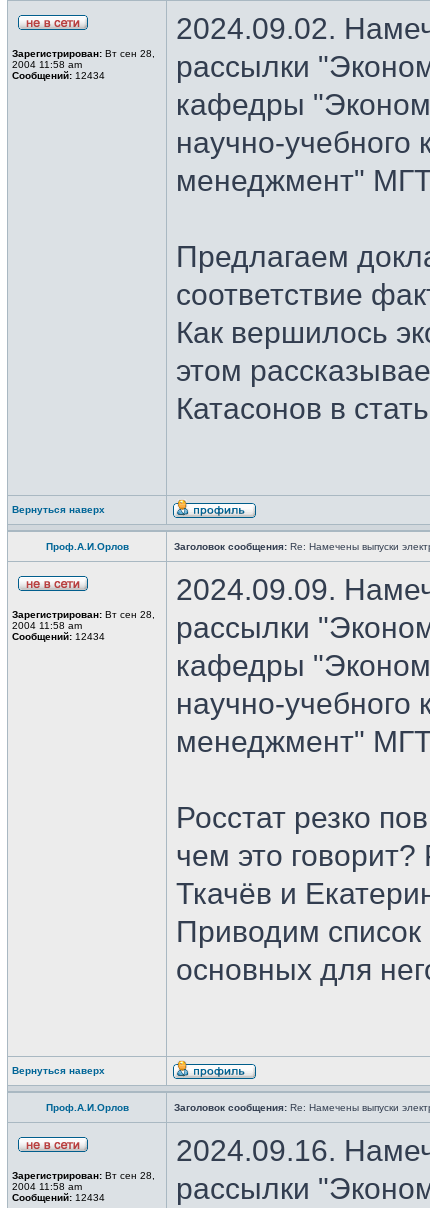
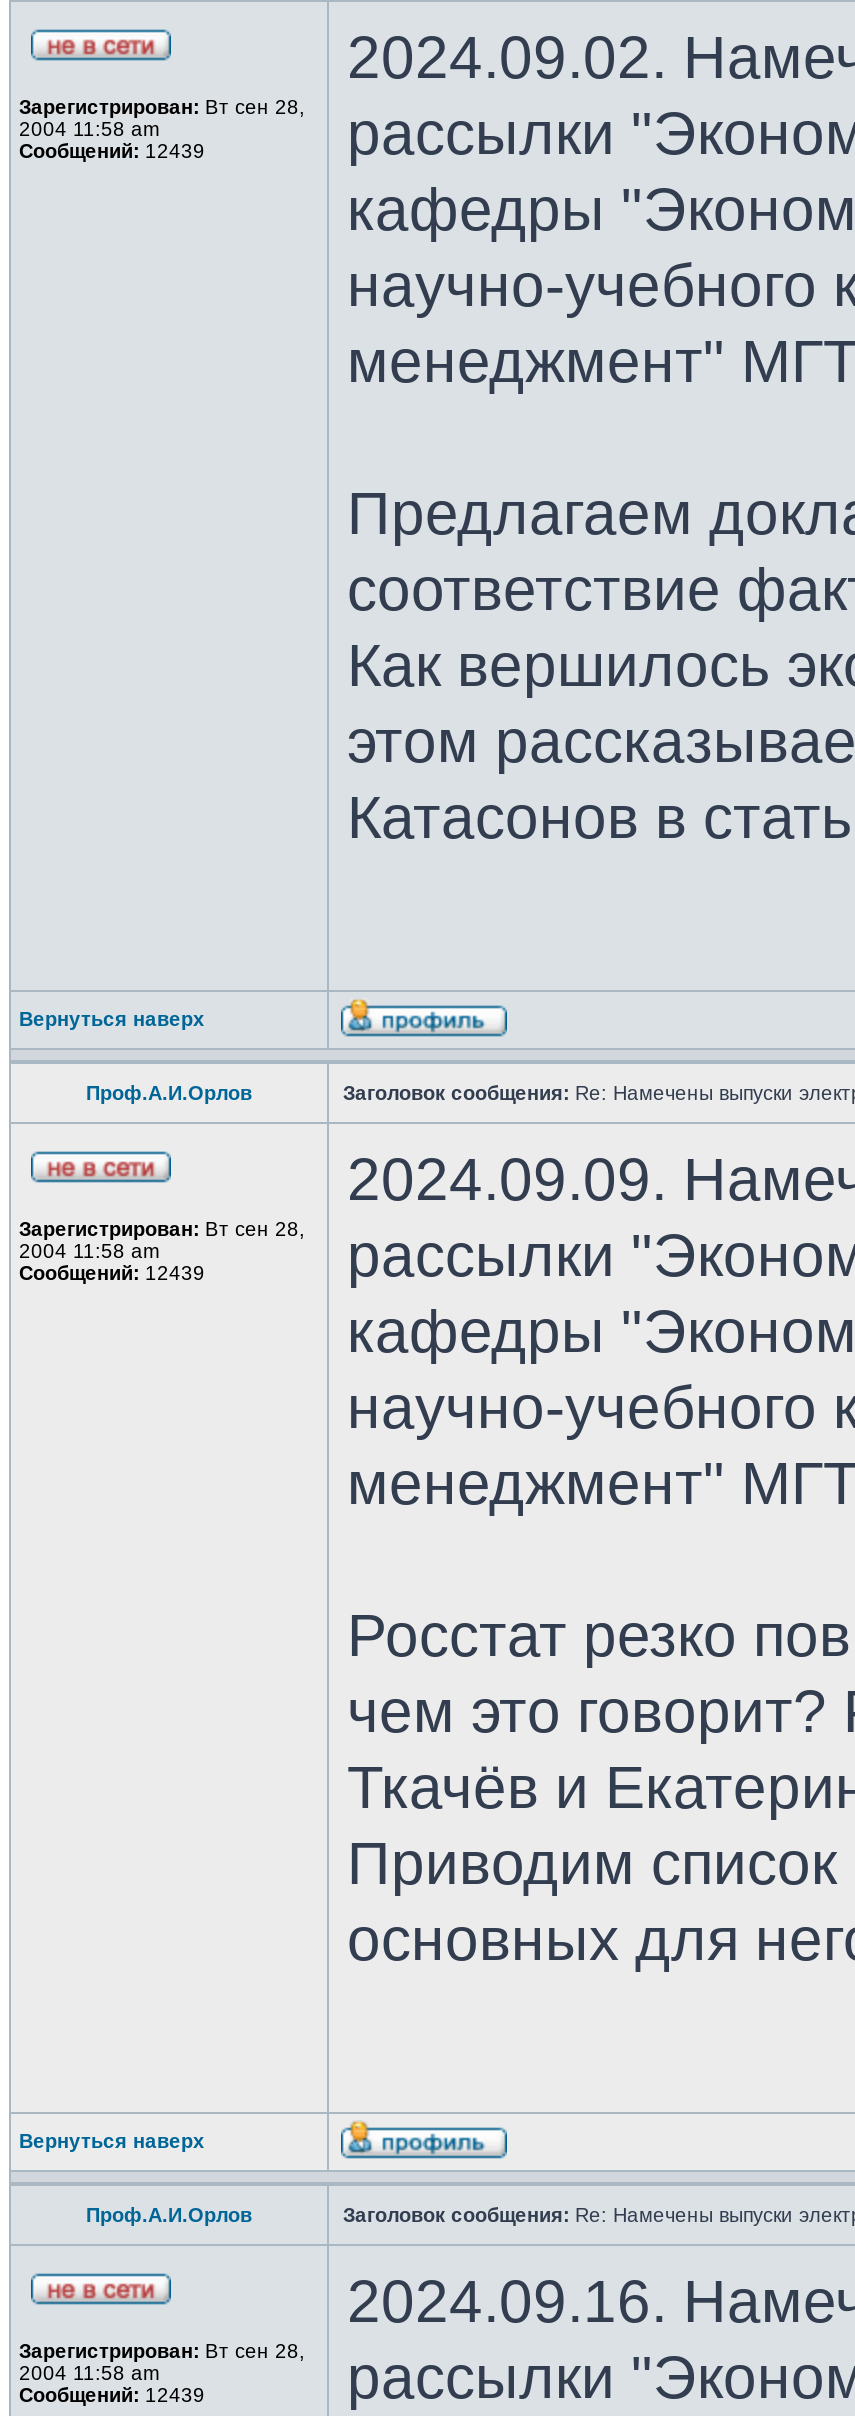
- Сообщений: 12434
+ Сообщений: 12439

- Сообщений: 12434
+ Сообщений: 12439

- Сообщений: 12434
+ Сообщений: 12439
